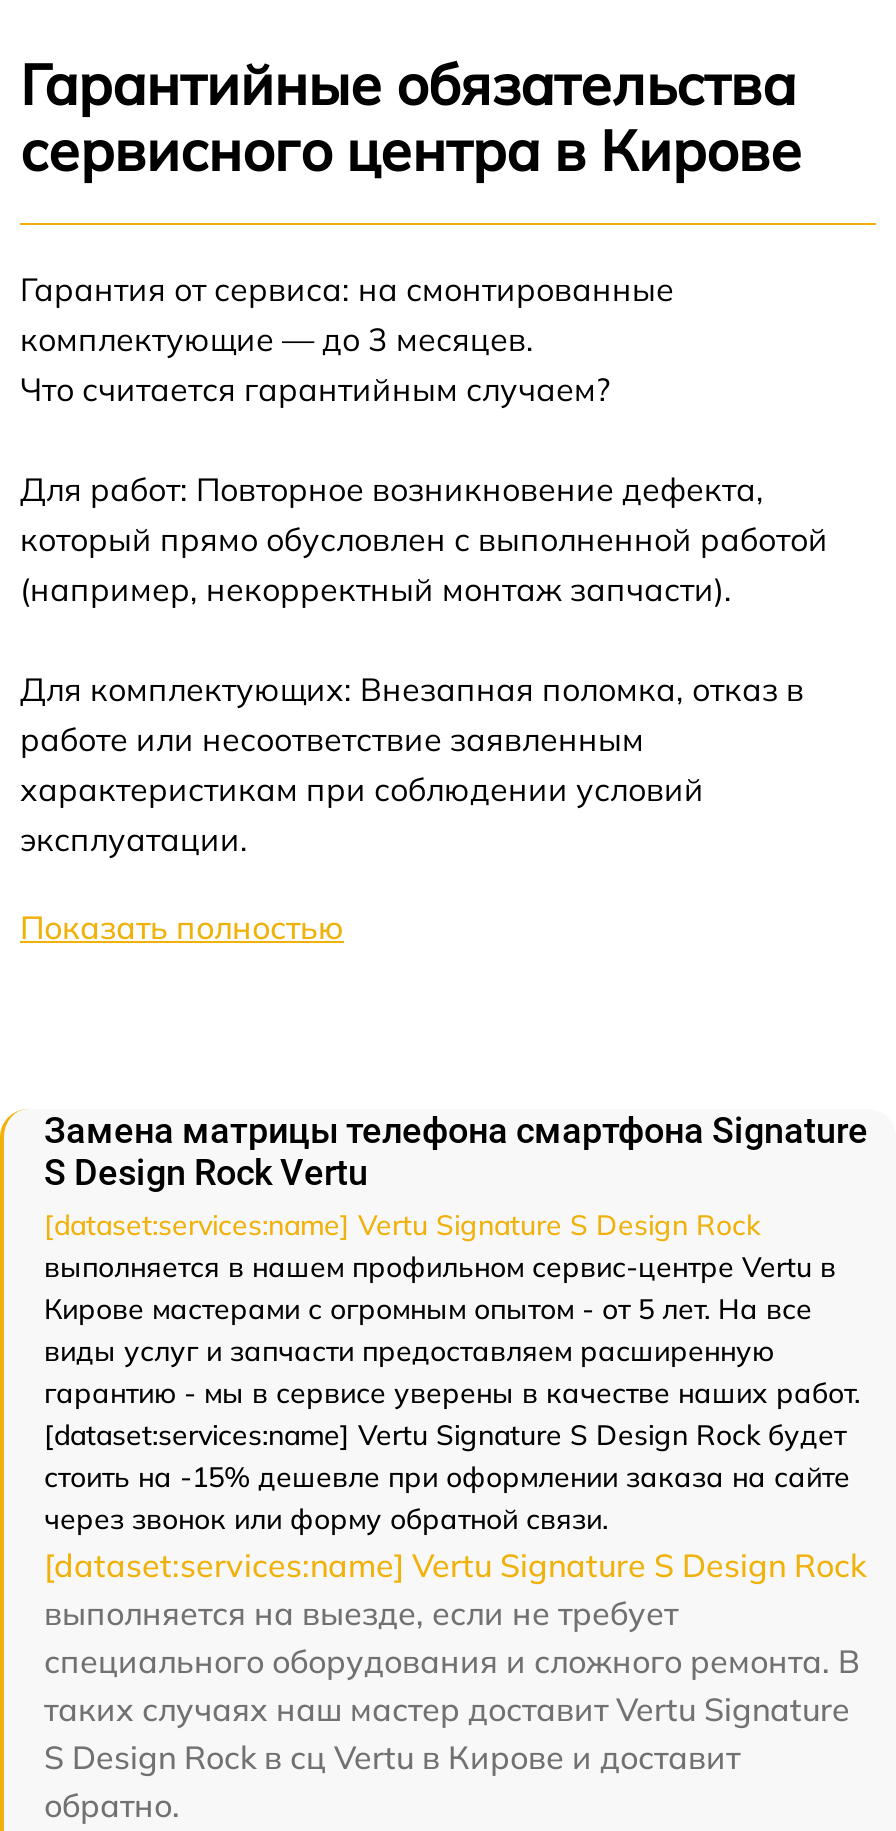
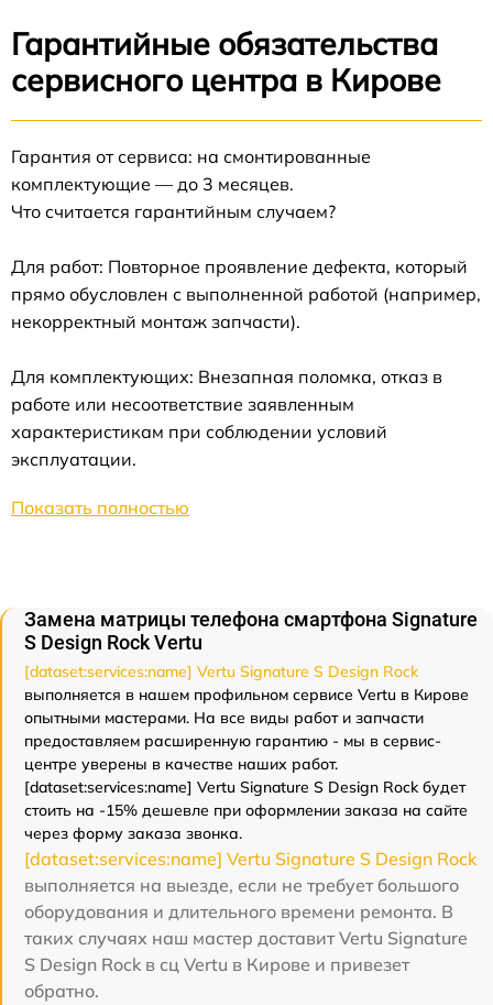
- Для работ: Повторное возникновение дефекта,
- который прямо обусловлен с выполненной работой
- (например, некорректный монтаж запчасти).
+ Для работ: Повторное проявление дефекта, который
+ прямо обусловлен с выполненной работой (например,
+ некорректный монтаж запчасти).

- выполняется в нашем профильном сервис-центре Vertu в
- Кирове мастерами с огромным опытом - от 5 лет. На все
- виды услуг и запчасти предоставляем расширенную
- гарантию - мы в сервисе уверены в качестве наших работ.
+ выполняется в нашем профильном сервисе Vertu в Кирове
+ опытными мастерами. На все виды работ и запчасти
+ предоставляем расширенную гарантию - мы в сервис-
+ центре уверены в качестве наших работ.

- через звонок или форму обратной связи.
+ через форму заказа звонка.

- выполняется на выезде, если не требует
- специального оборудования и сложного ремонта. В
+ выполняется на выезде, если не требует большого
+ оборудования и длительного времени ремонта. В

- S Design Rock в сц Vertu в Кирове и доставит
+ S Design Rock в сц Vertu в Кирове и привезет
